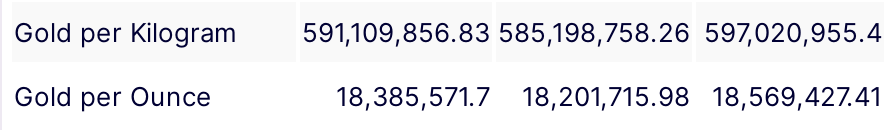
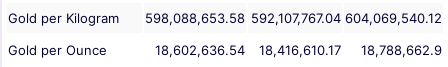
- 591,109,856.83 585,198,758.26 597,020,955.4
+ 598,088,653.58 592,107,767.04 604,069,540.12

- 18,385,571.7
+ 18,602,636.54

- 18,201,715.98
+ 18,416,610.17

- 18,569,427.41
+ 18,788,662.9
